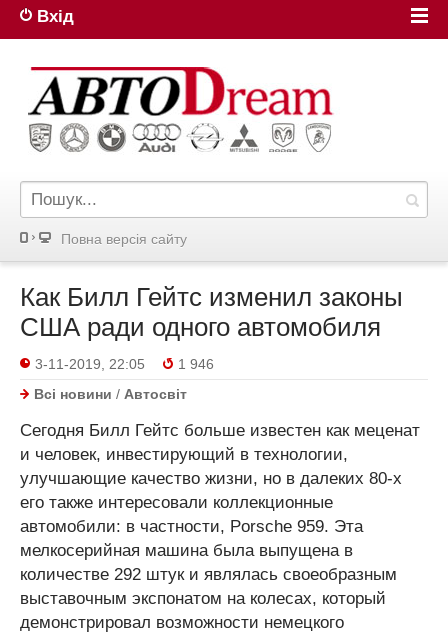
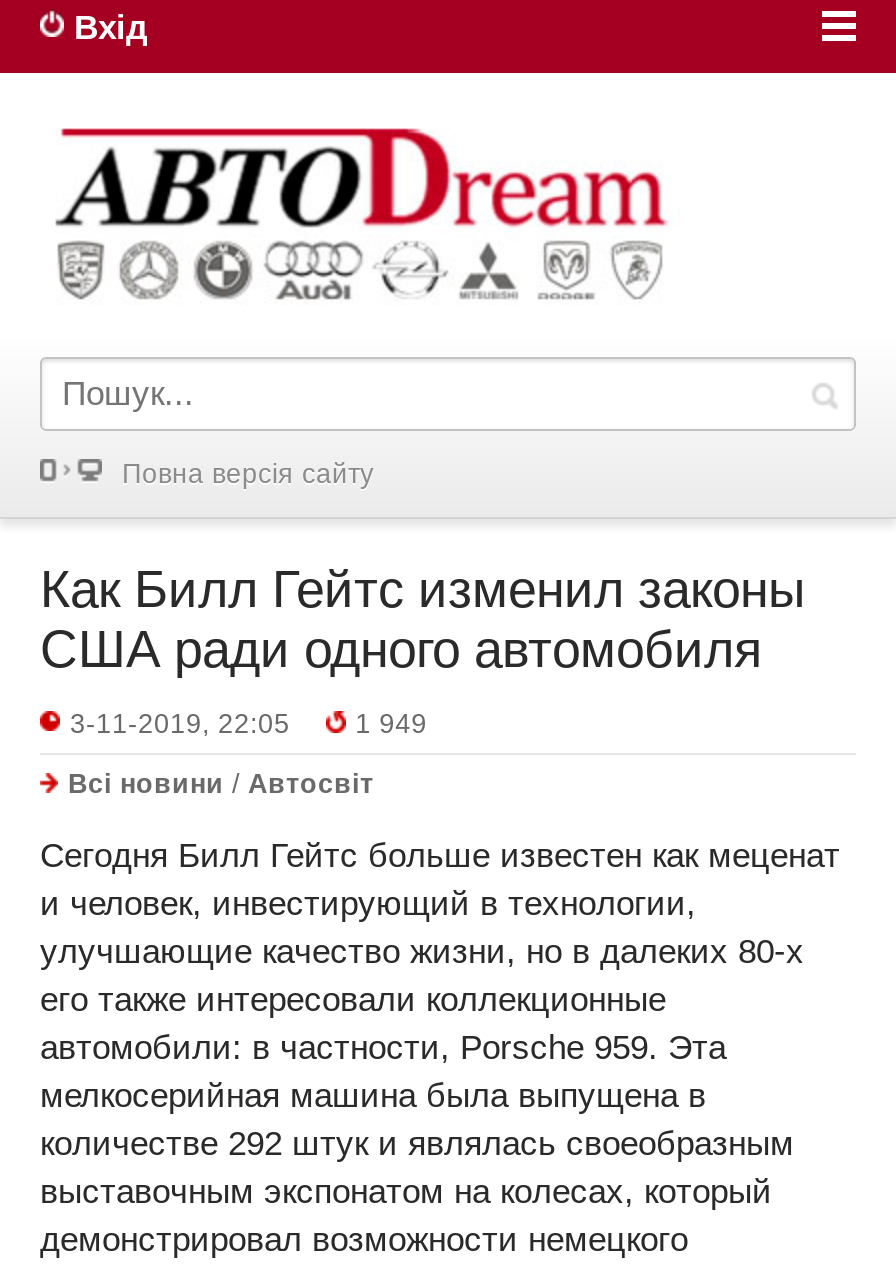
- 1 946
+ 1 949
